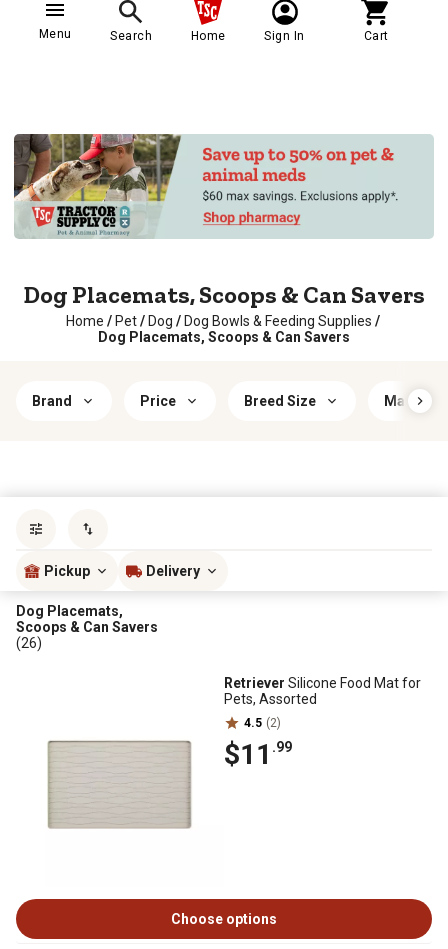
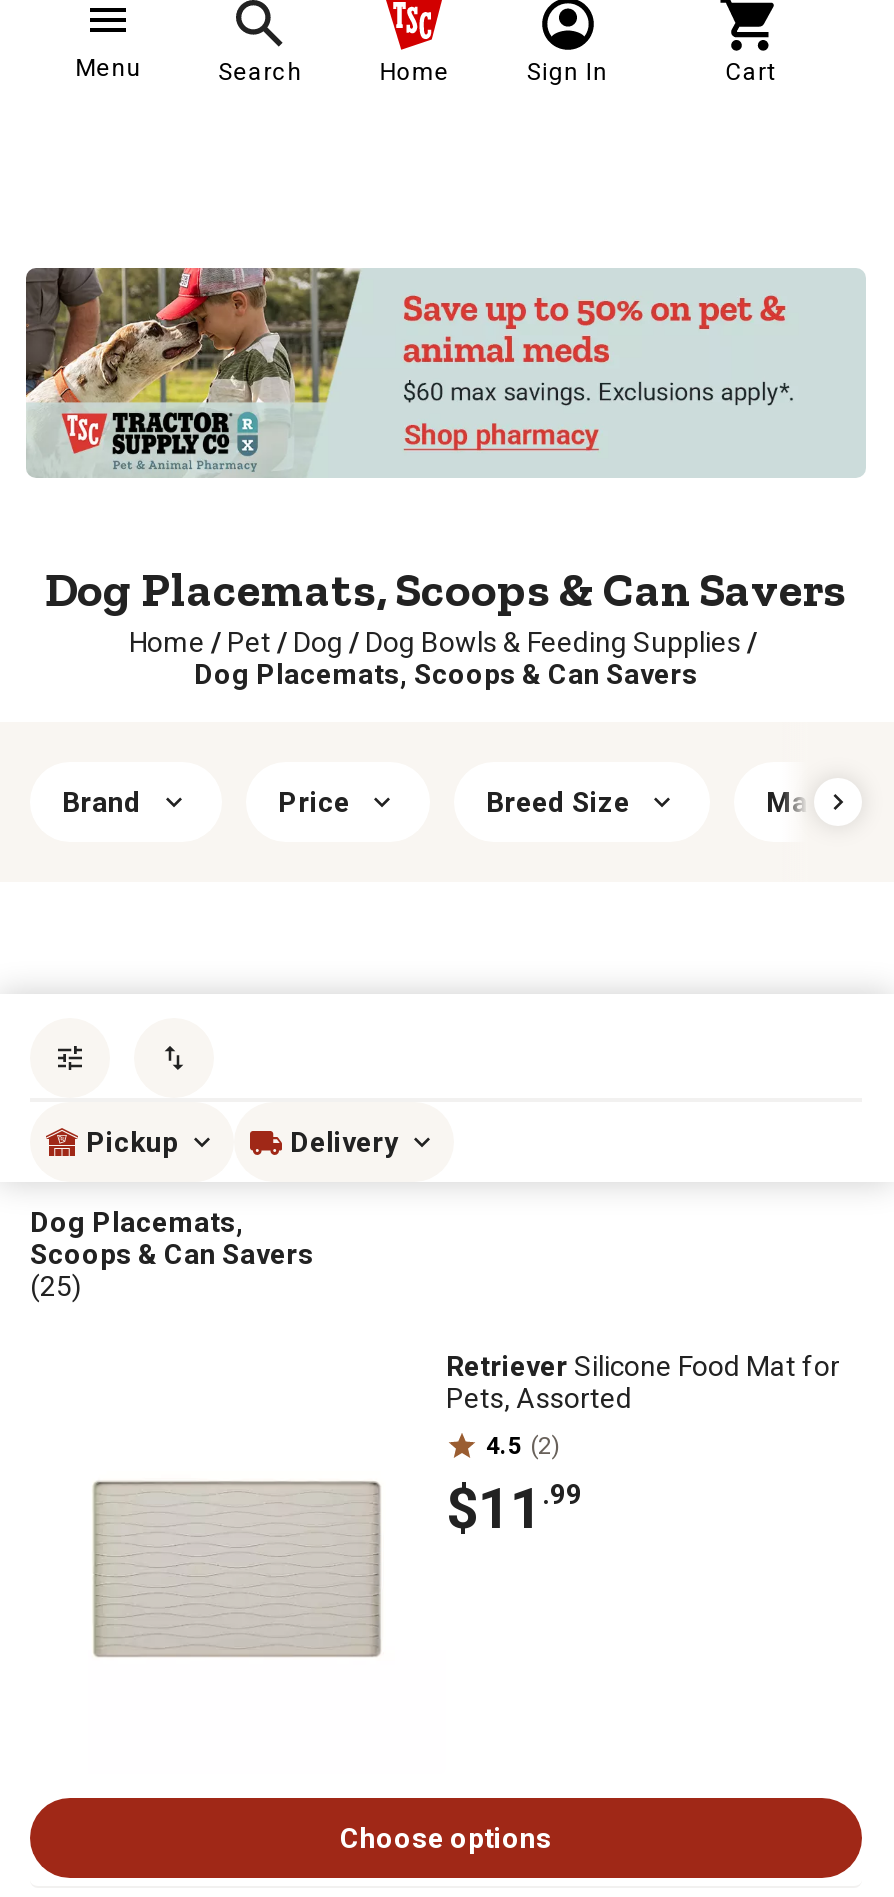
- (26)
+ (25)
